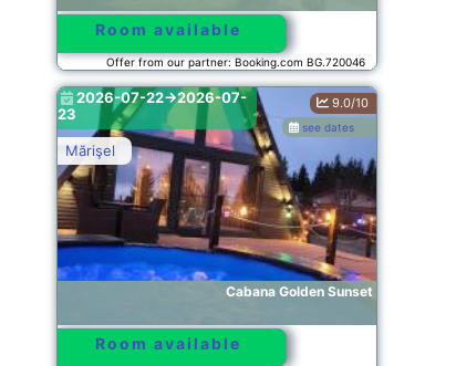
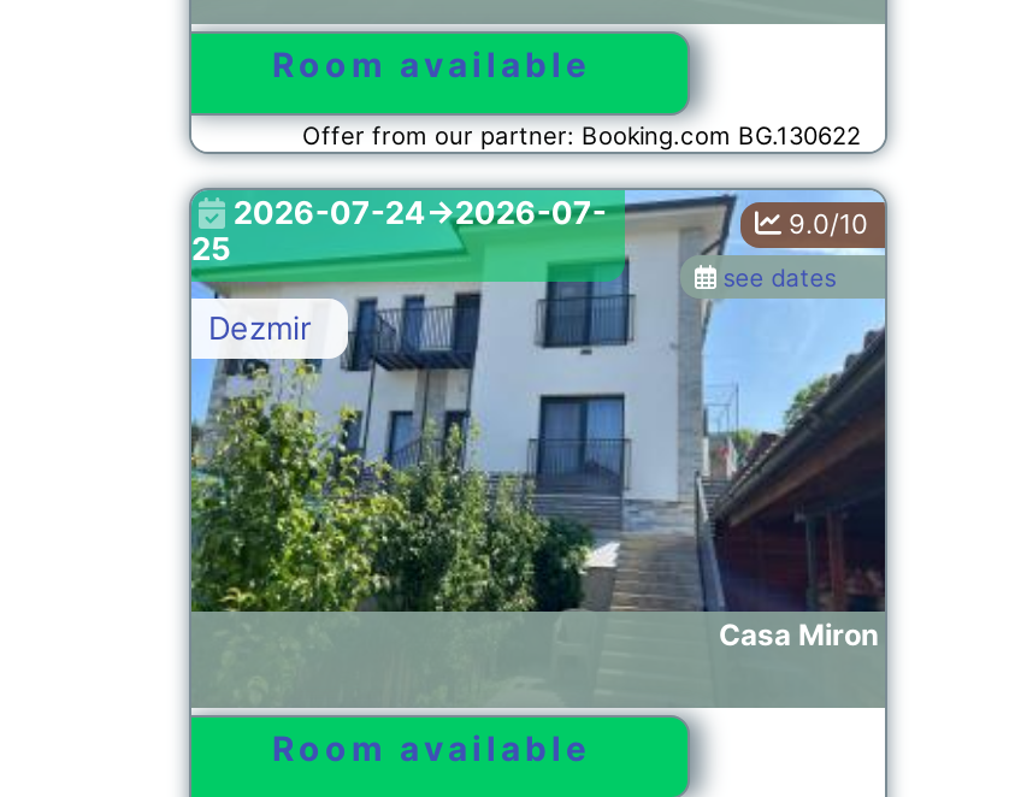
- Offer from our partner: Booking.com BG.720046
+ Offer from our partner: Booking.com BG.130622

- [image]
- Mărişel
+ [image]
+ Dezmir

- 2026-07-22->2026-07-
+ 2026-07-24->2026-07-

- 23
+ 25

- Cabana Golden Sunset
+ Casa Miron
